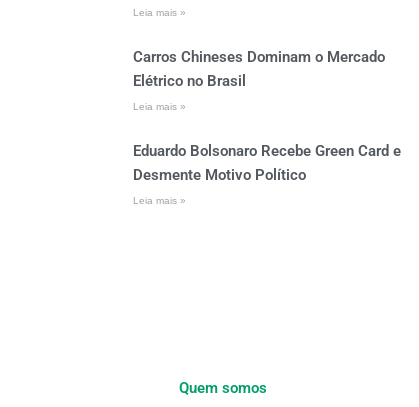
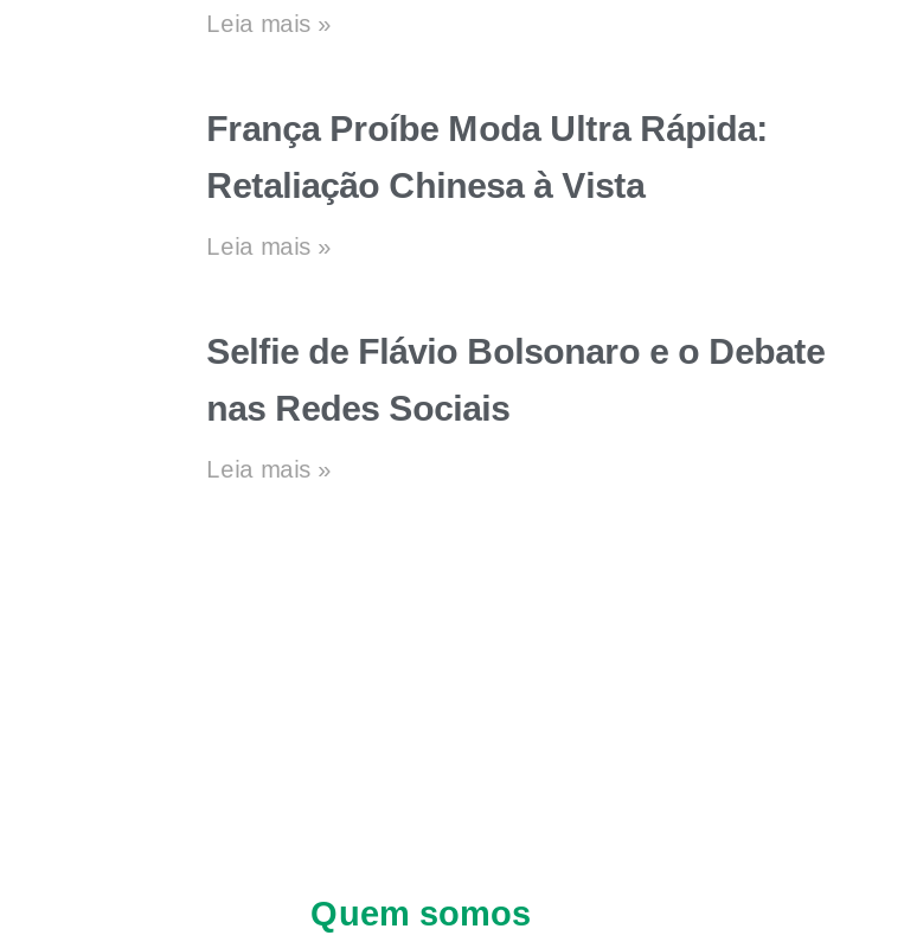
- Carros Chineses Dominam o Mercado
- Elétrico no Brasil
+ França Proíbe Moda Ultra Rápida:
+ Retaliação Chinesa à Vista

- Eduardo Bolsonaro Recebe Green Card e
- Desmente Motivo Político
+ Selfie de Flávio Bolsonaro e o Debate
+ nas Redes Sociais
